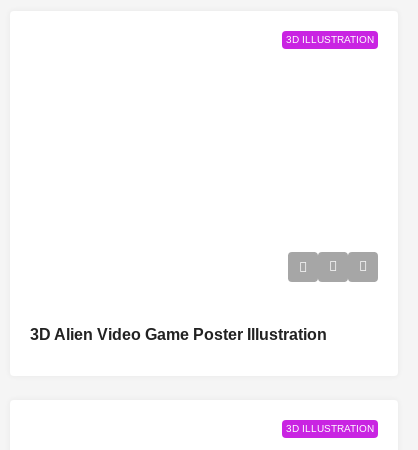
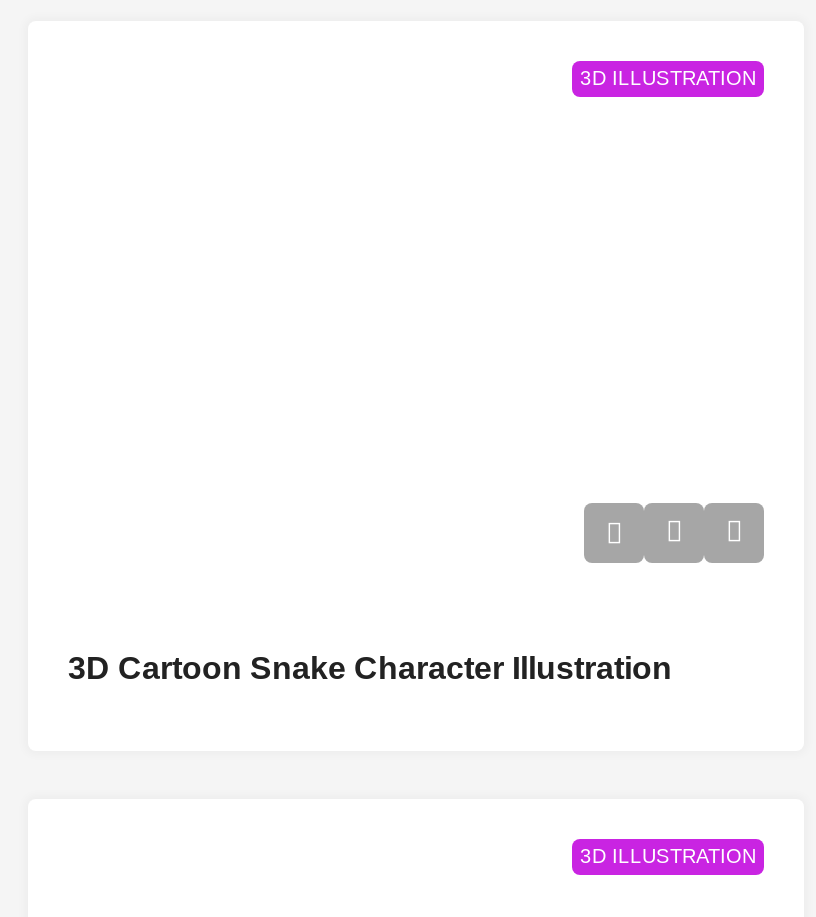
- 3D Alien Video Game Poster Illustration
+ 3D Cartoon Snake Character Illustration
